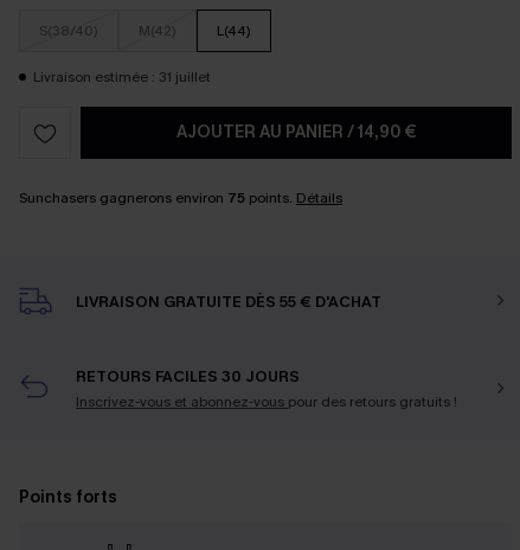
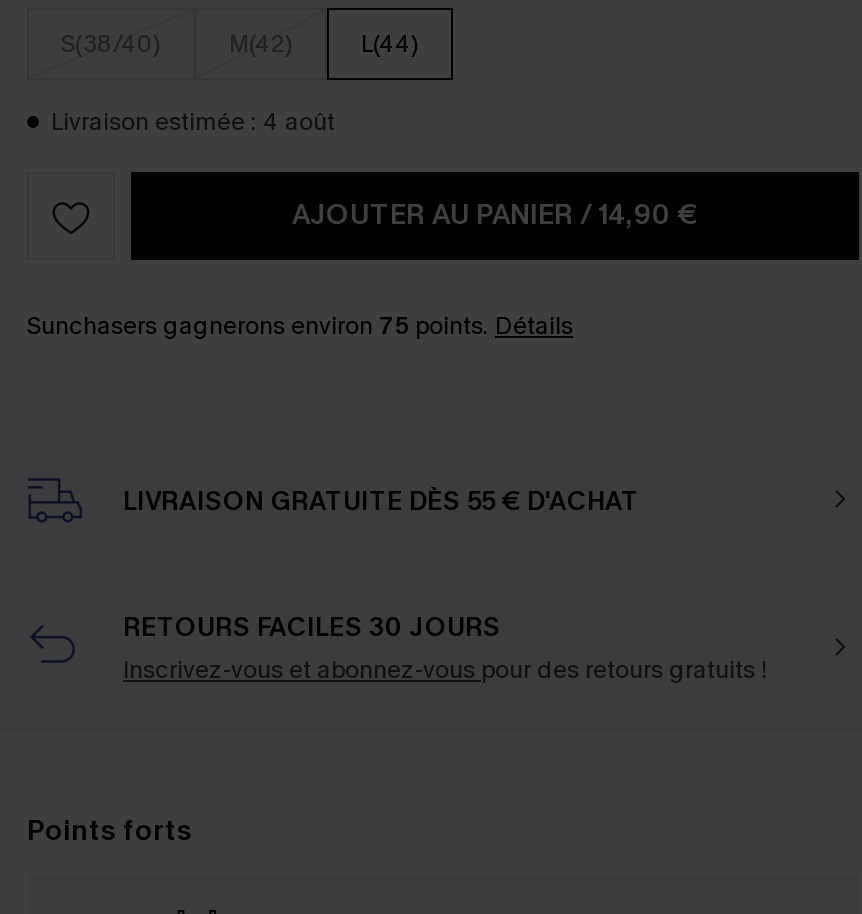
- Livraison estimée : 31 juillet
+ Livraison estimée : 4 août
